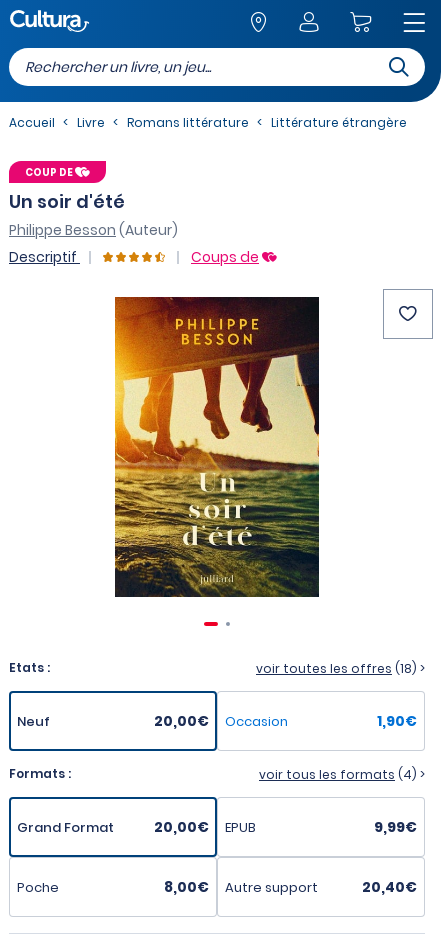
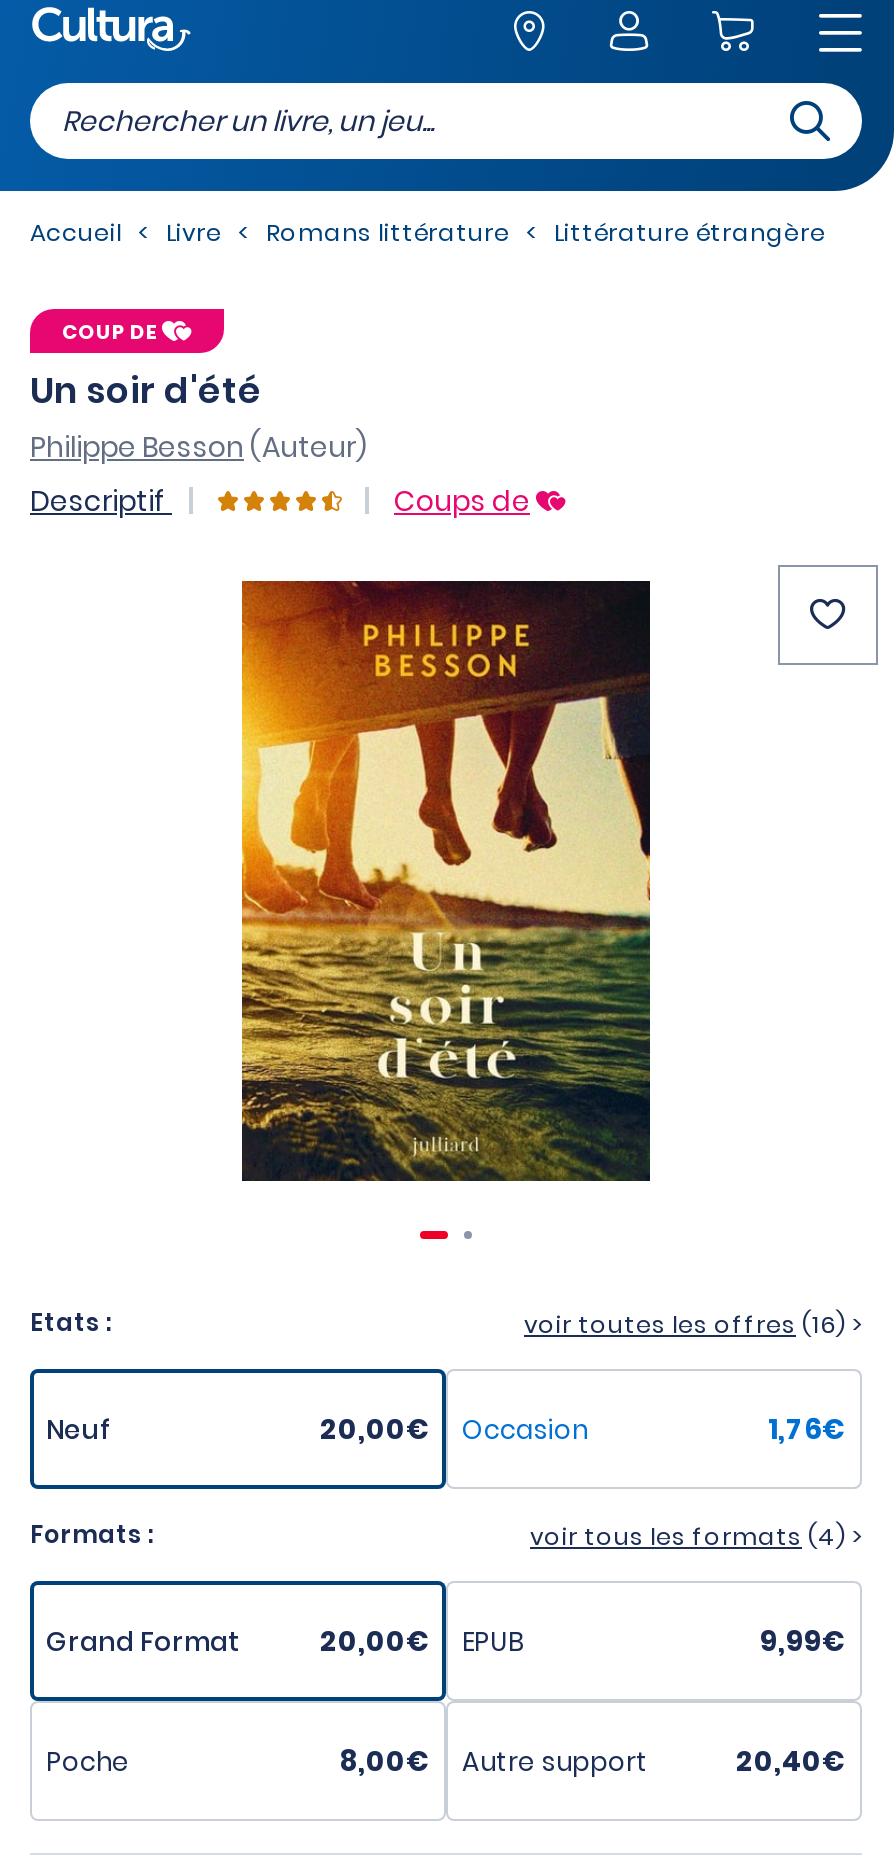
- voir toutes les offres (18) >
+ voir toutes les offres (16) >

- 1,90€
+ 1,76€
